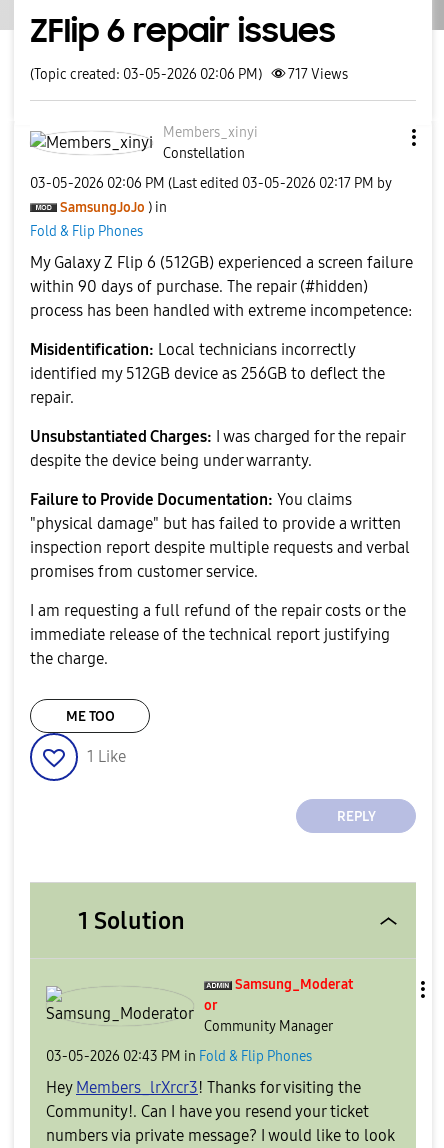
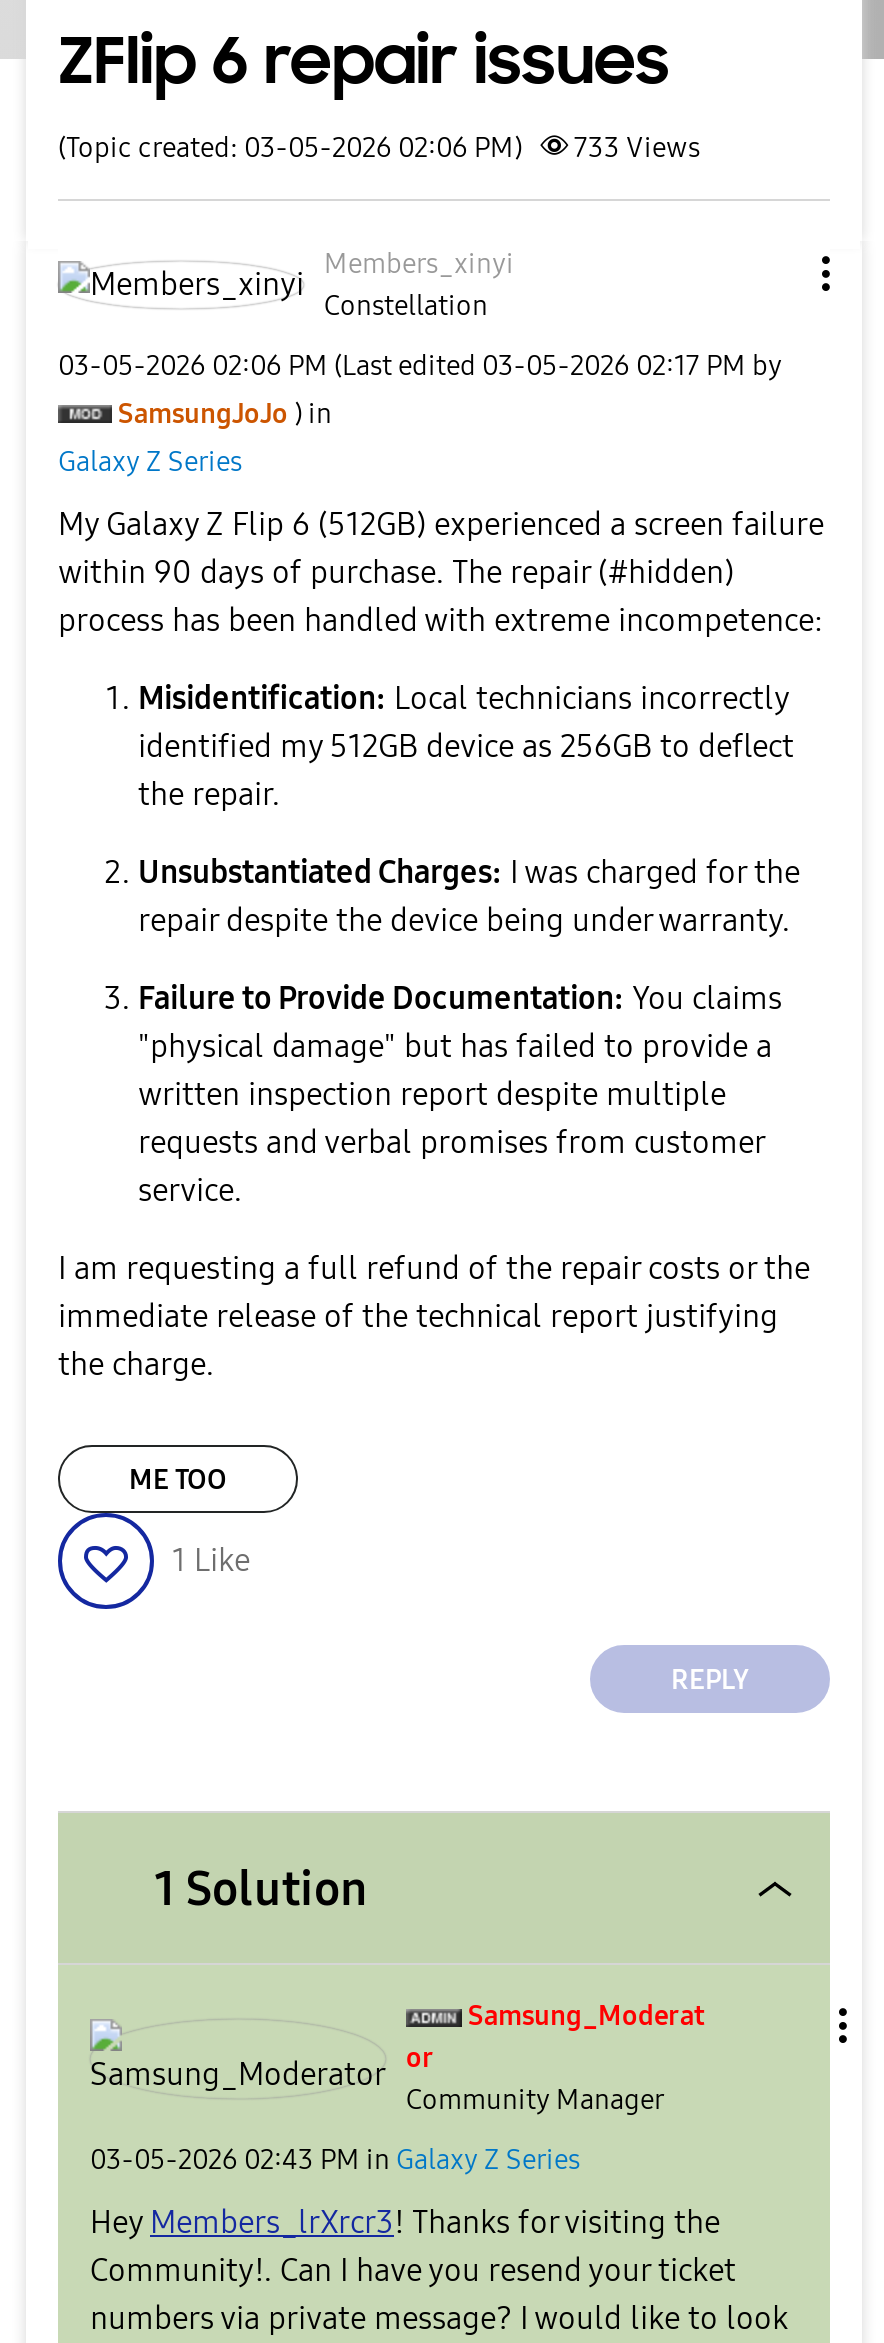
- (Topic created: 03-05-2026 02:06 PM) 717 Views
+ (Topic created: 03-05-2026 02:06 PM) 733 Views

- Fold & Flip Phones
+ Galaxy Z Series

- 03-05-2026 02:43 PM in Fold & Flip Phones
+ 03-05-2026 02:43 PM in Galaxy Z Series
